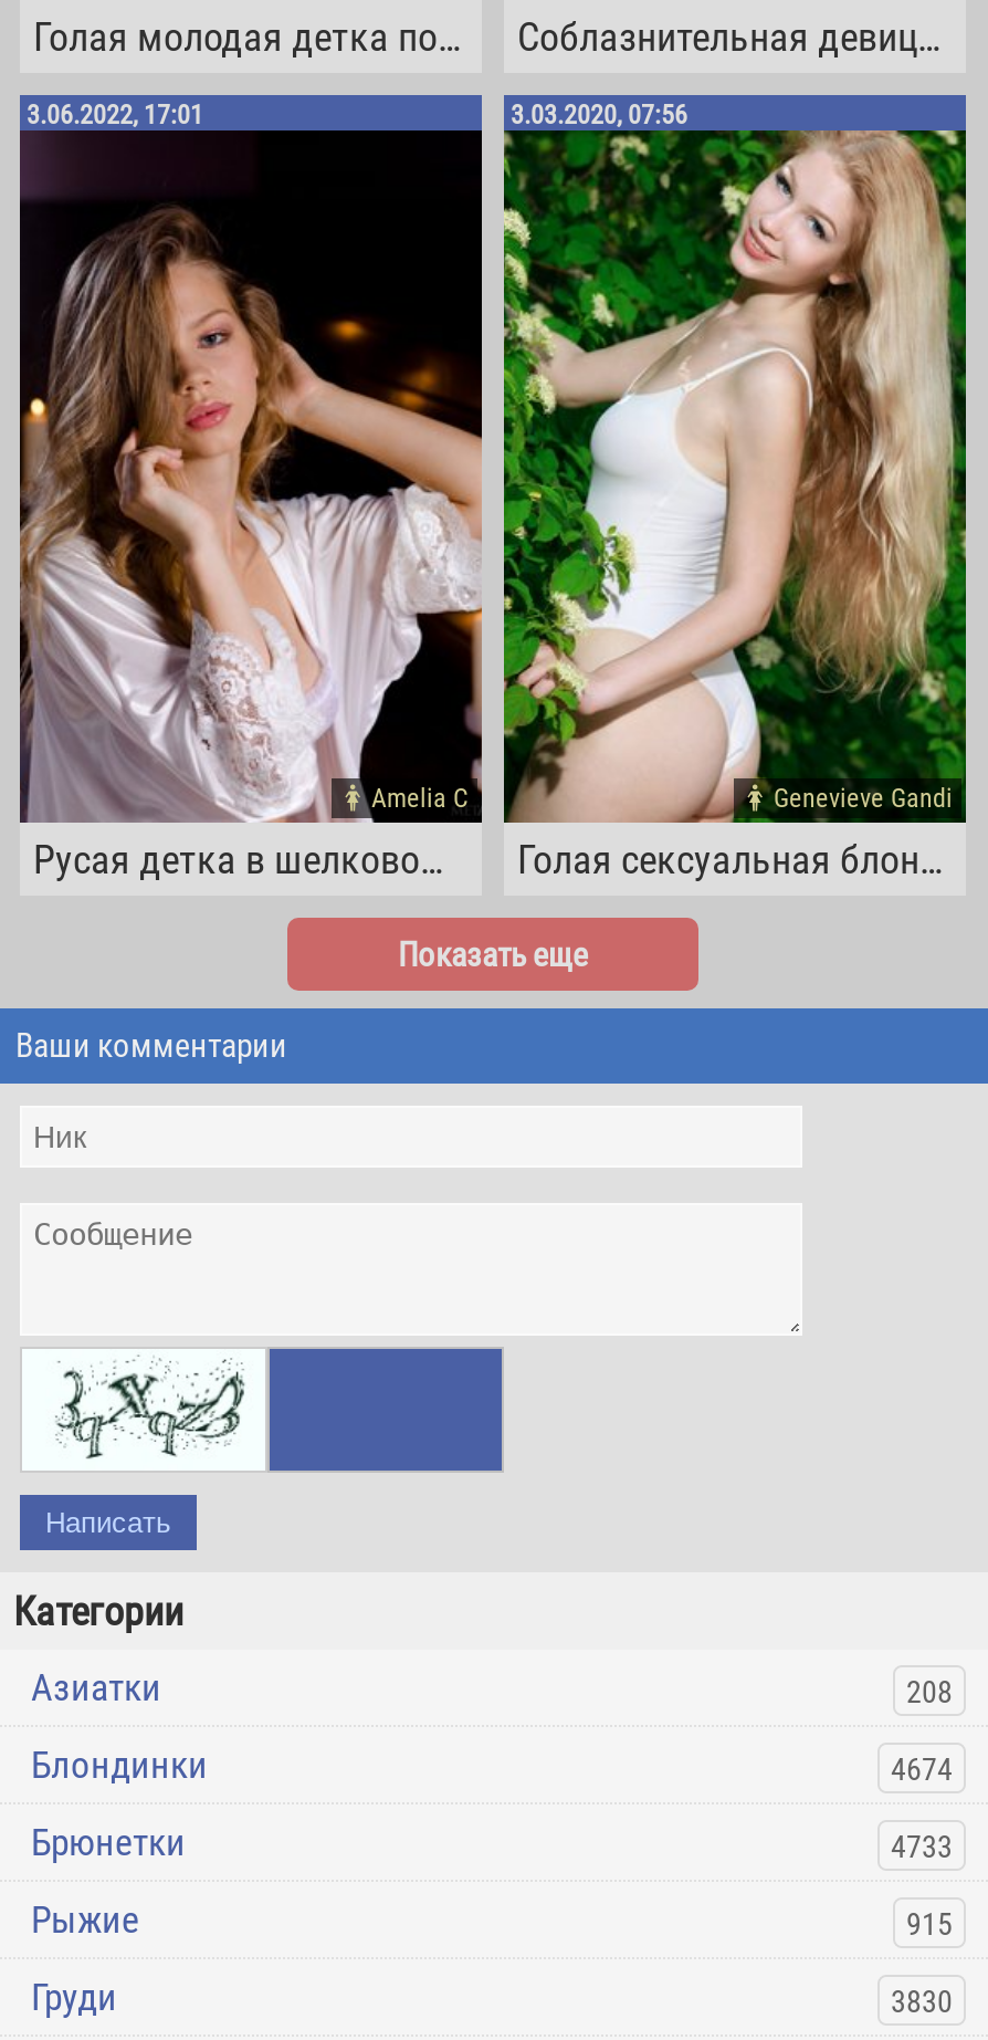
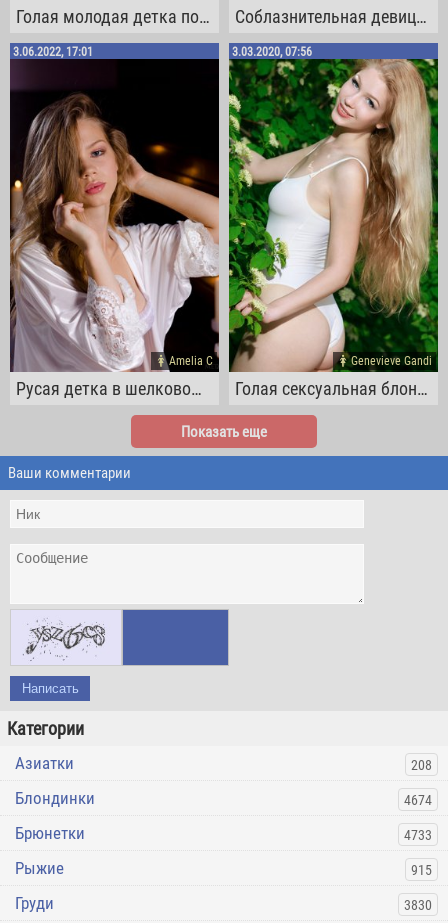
- [image]
+ [image]
